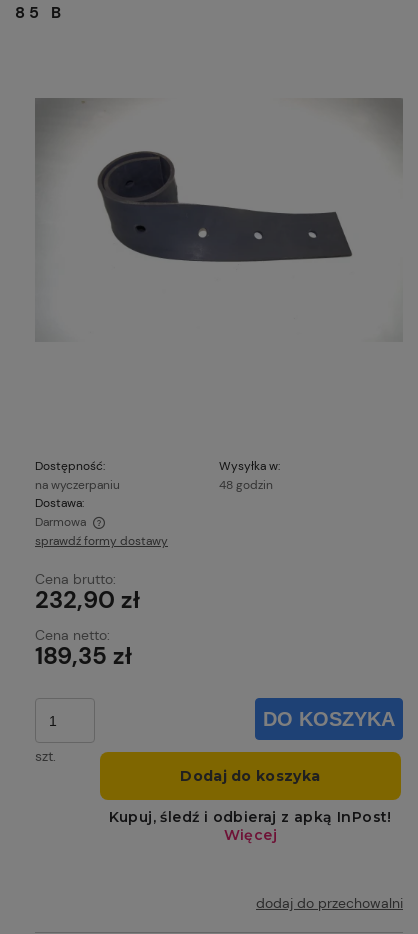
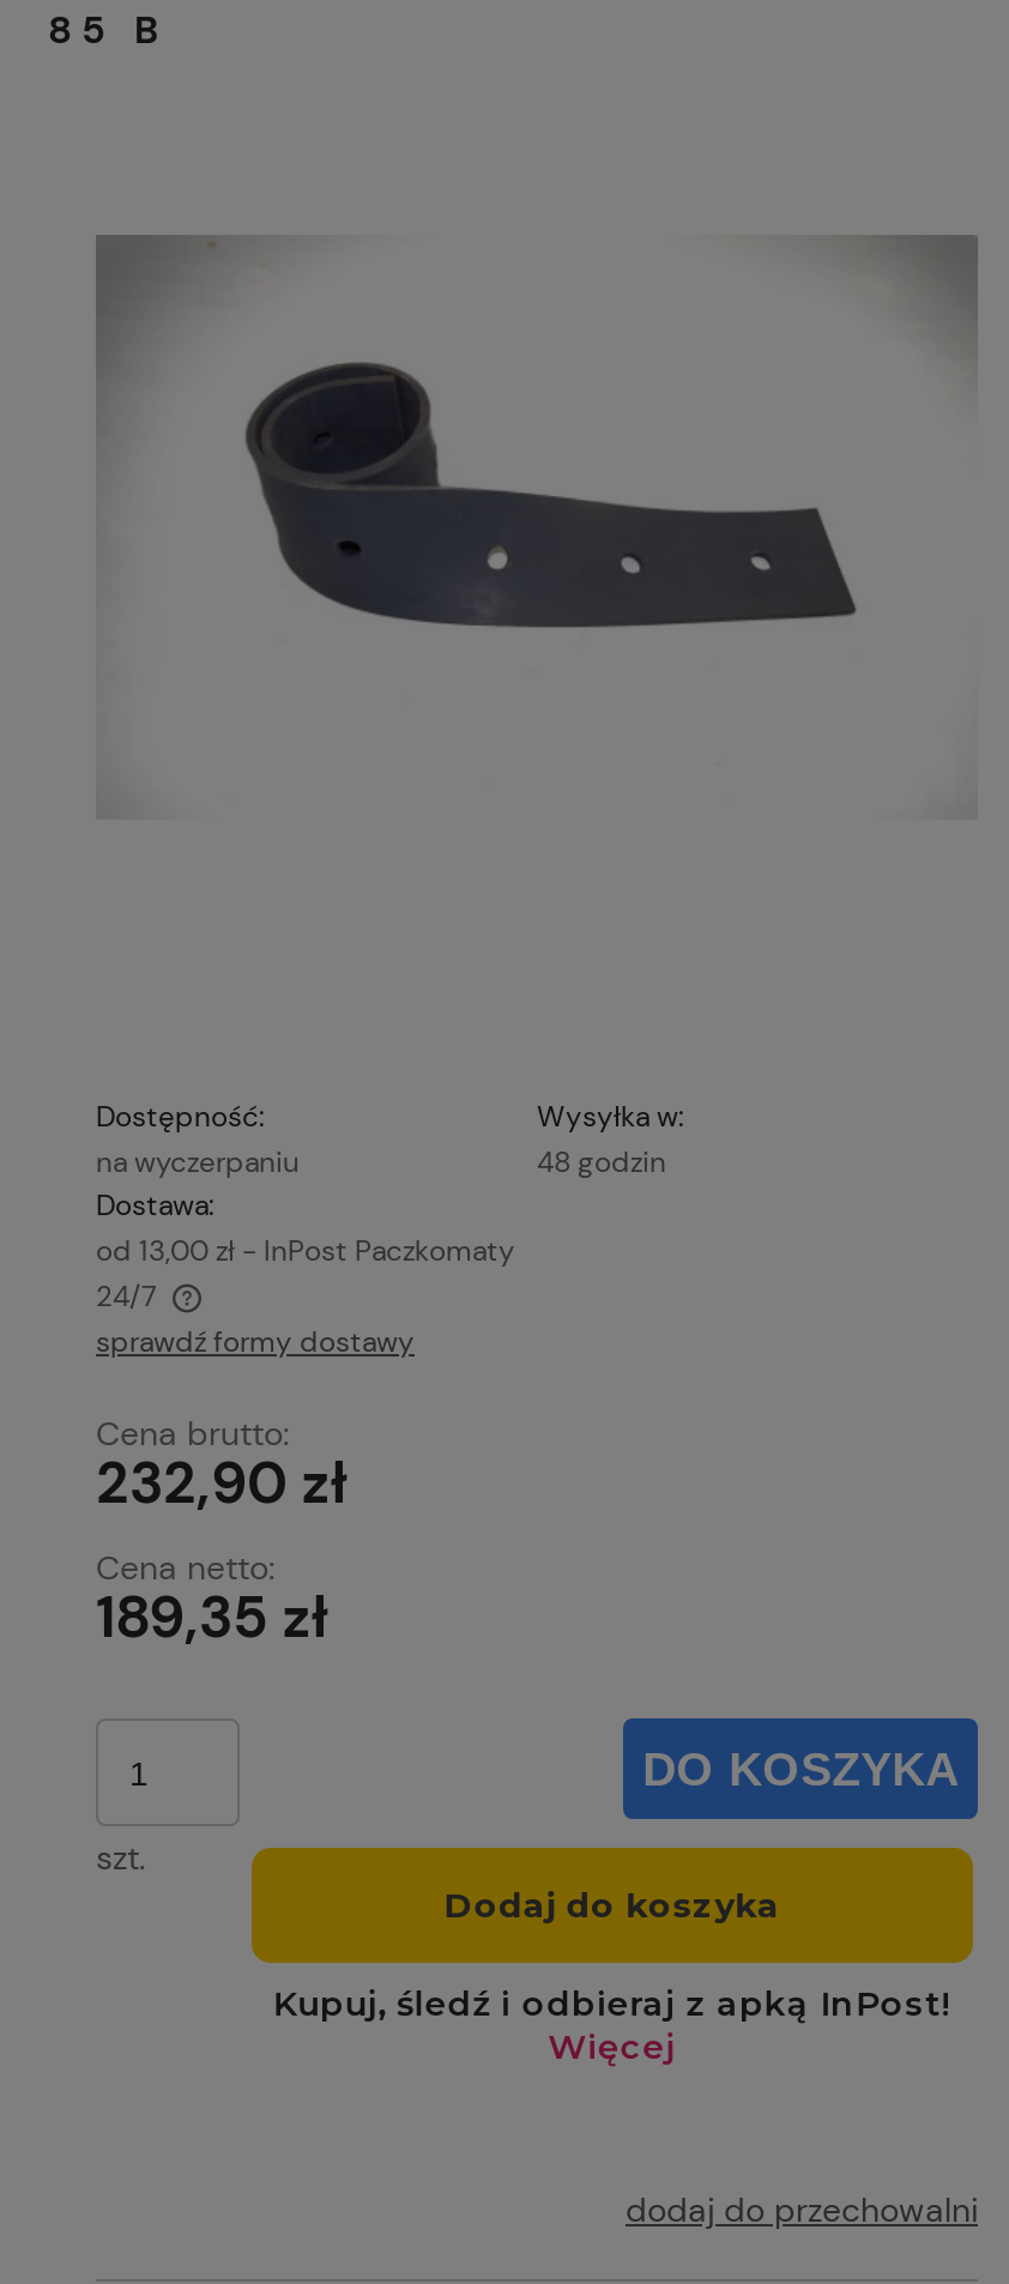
- Darmowa
+ od 13,00 zł - InPost Paczkomaty
+ 24/7
